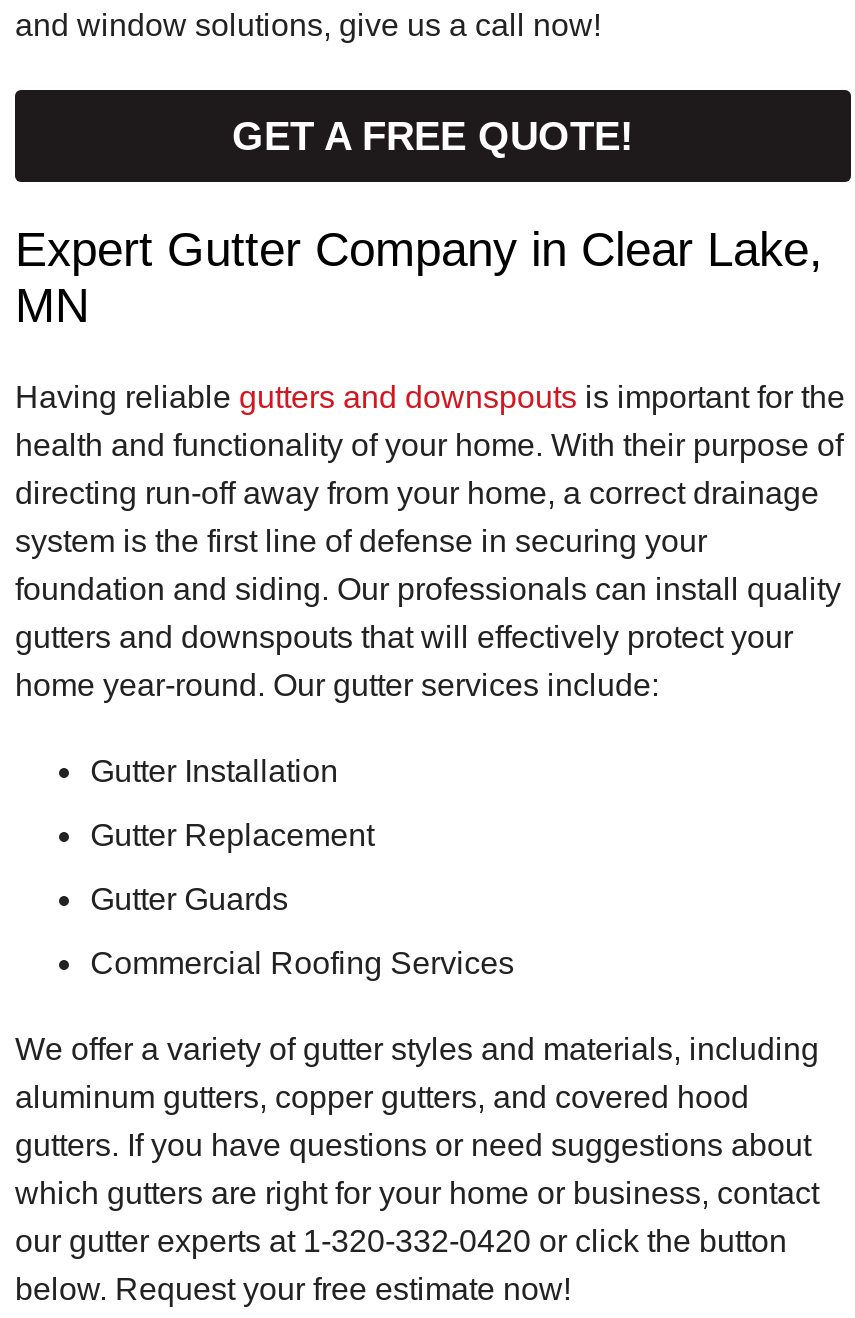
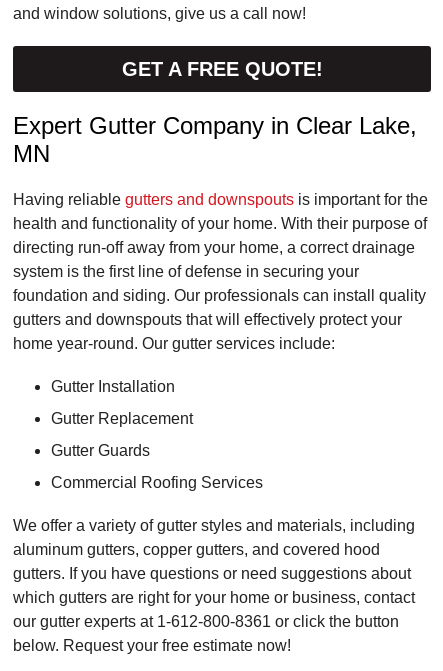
- our gutter experts at 1-320-332-0420 or click the button
+ our gutter experts at 1-612-800-8361 or click the button
